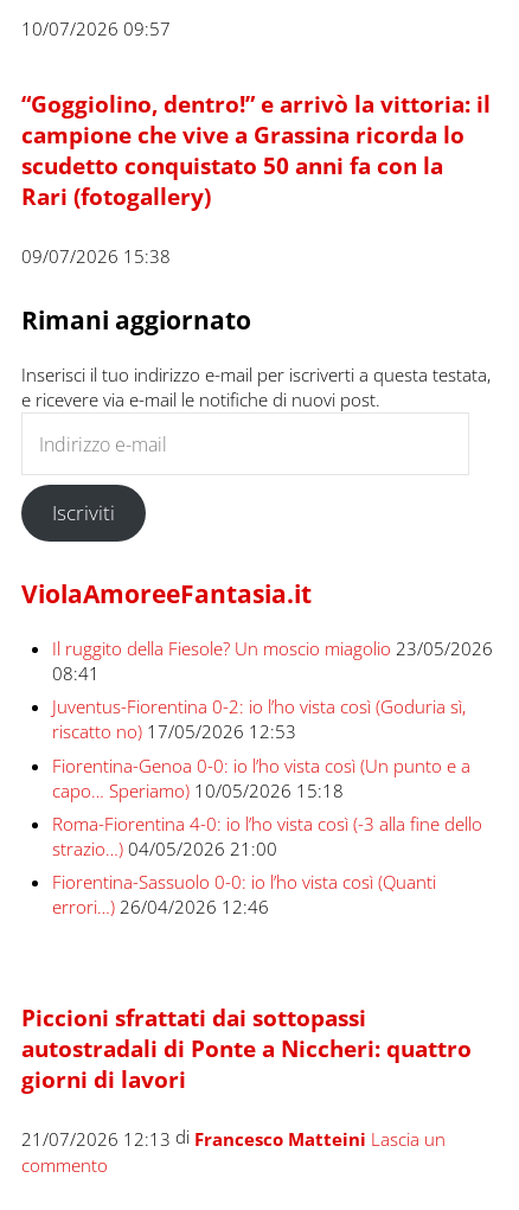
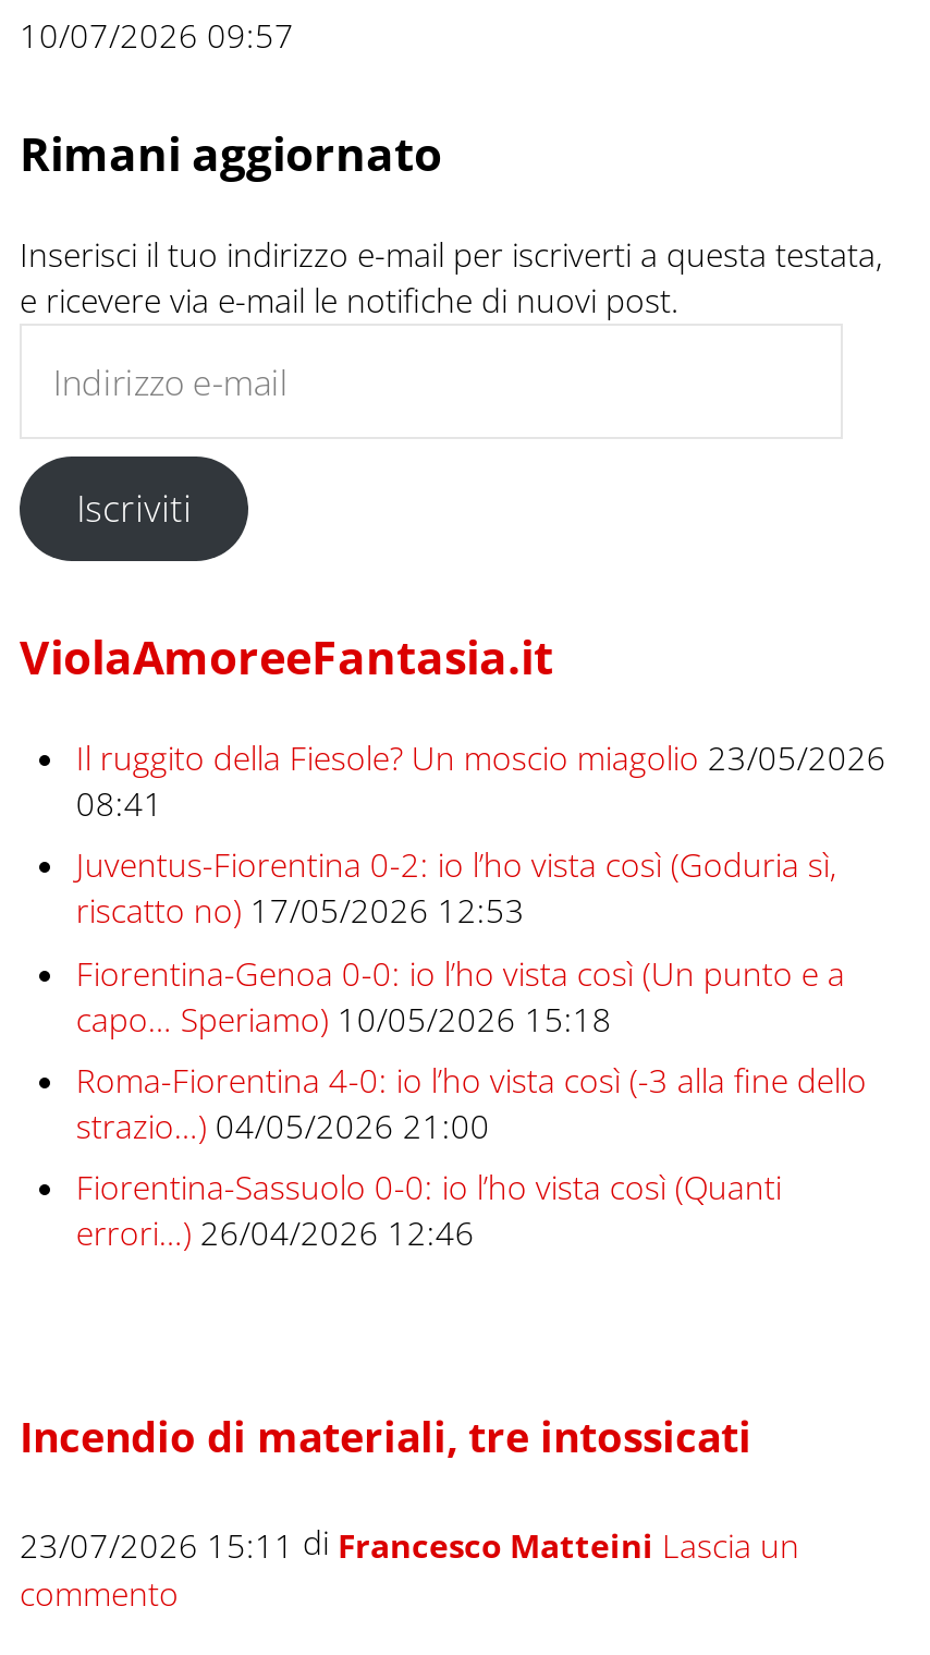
- “Goggiolino, dentro!” e arrivò la vittoria: il
- campione che vive a Grassina ricorda lo
- scudetto conquistato 50 anni fa con la
- Rari (fotogallery)
- 09/07/2026 15:38

- Piccioni sfrattati dai sottopassi
- autostradali di Ponte a Niccheri: quattro
- giorni di lavori
+ Incendio di materiali, tre intossicati

- 21/07/2026 12:13 di Francesco Matteini Lascia un
+ 23/07/2026 15:11 di Francesco Matteini Lascia un
